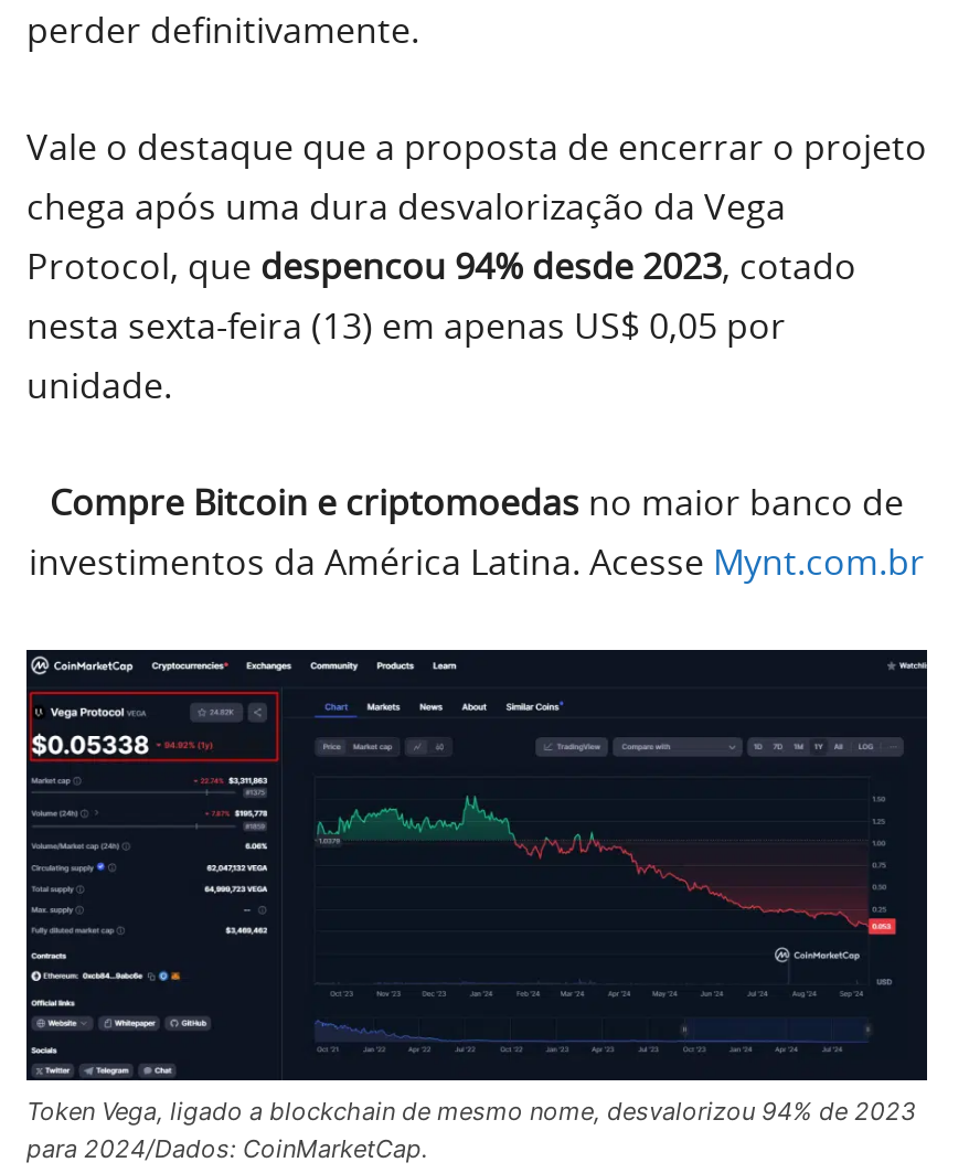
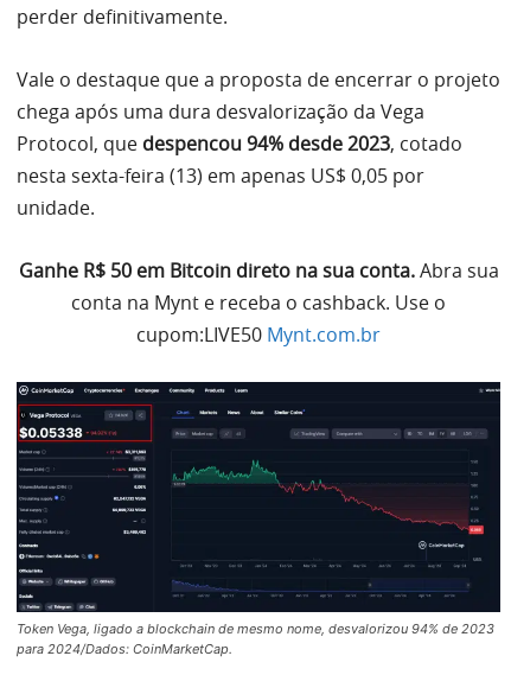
- Compre Bitcoin e criptomoedas no maior banco de
- investimentos da América Latina. Acesse Mynt.com.br
+ Ganhe R$ 50 em Bitcoin direto na sua conta. Abra sua
+ conta na Mynt e receba o cashback. Use o
+ cupom:LIVE50 Mynt.com.br
